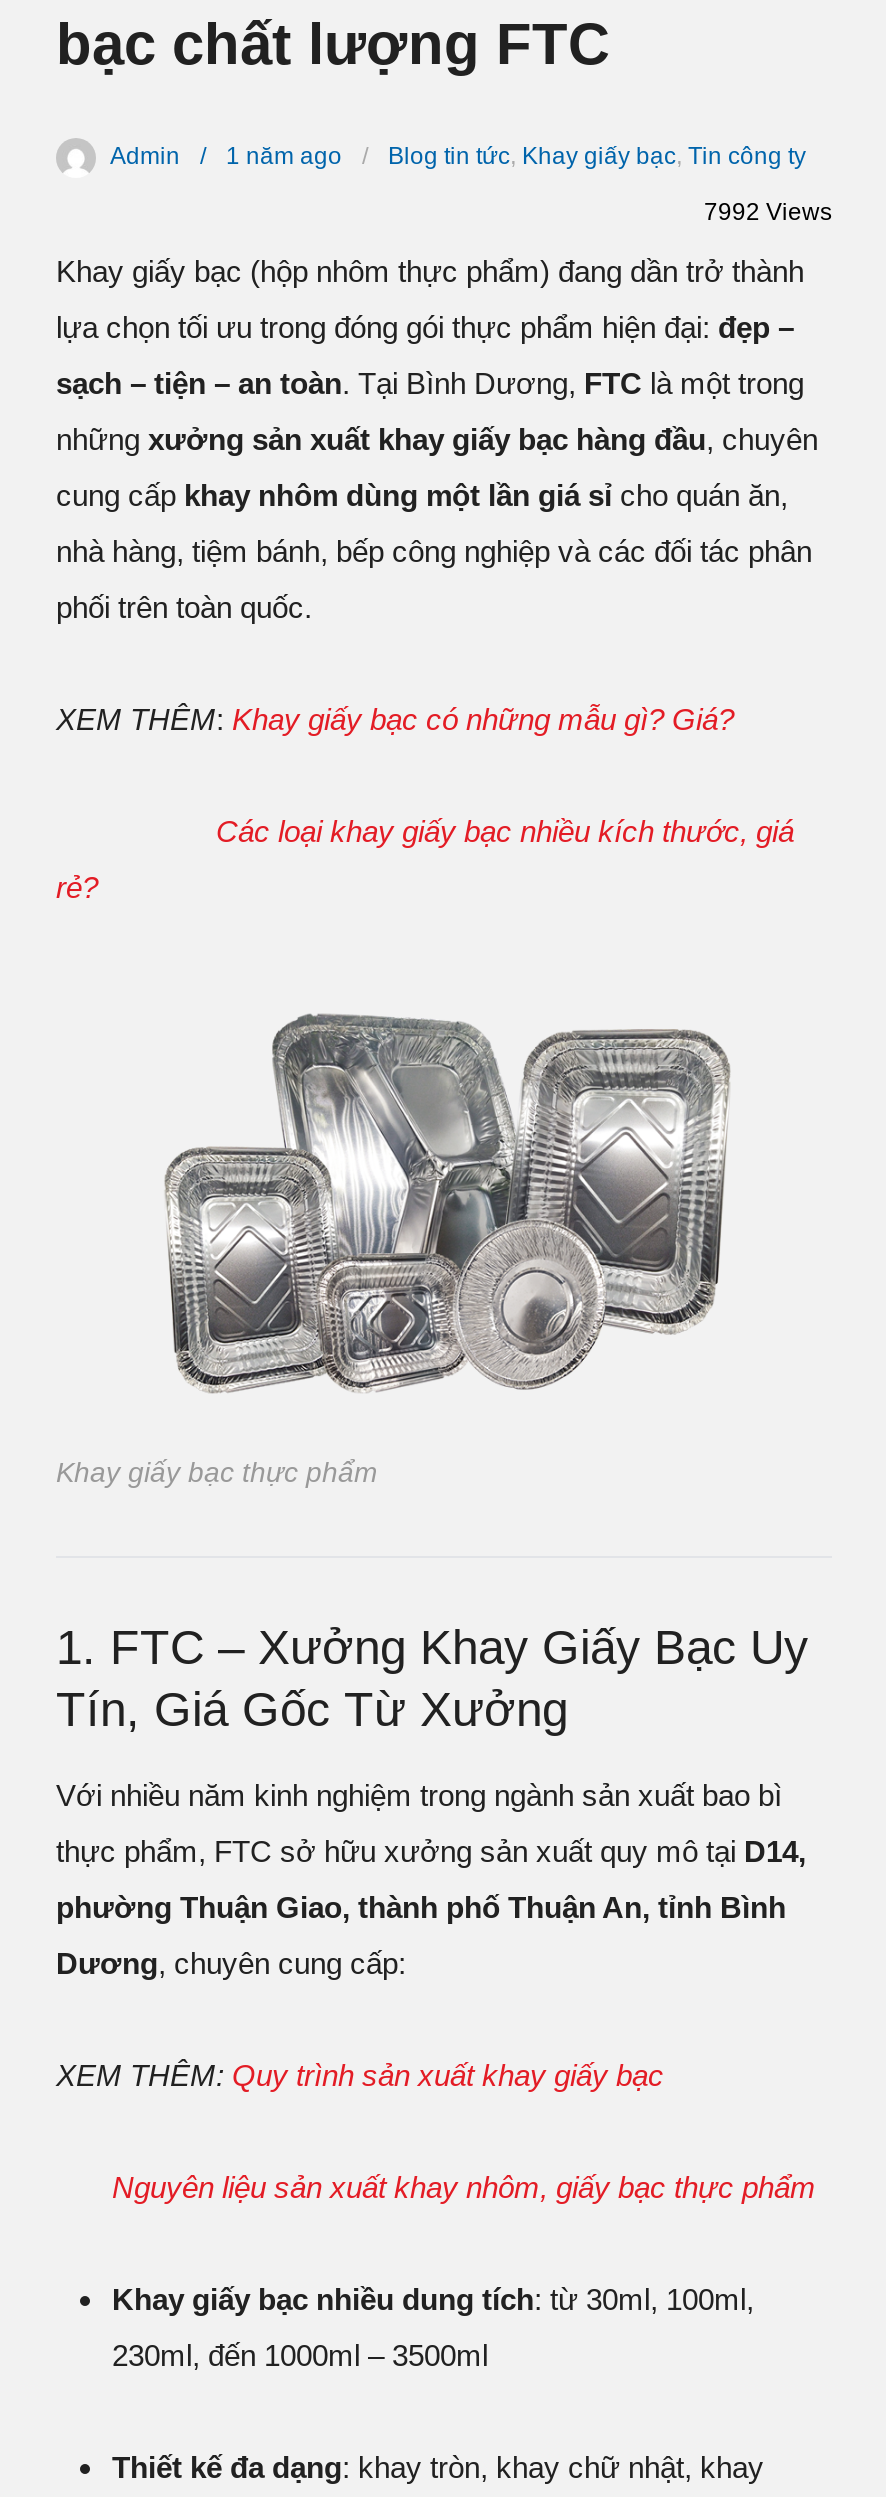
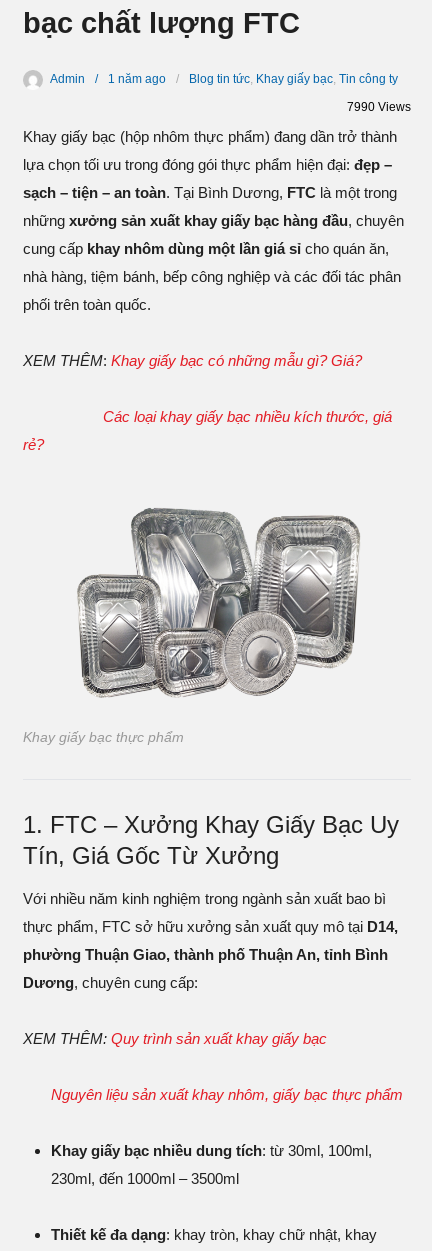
- 7992 Views
+ 7990 Views
